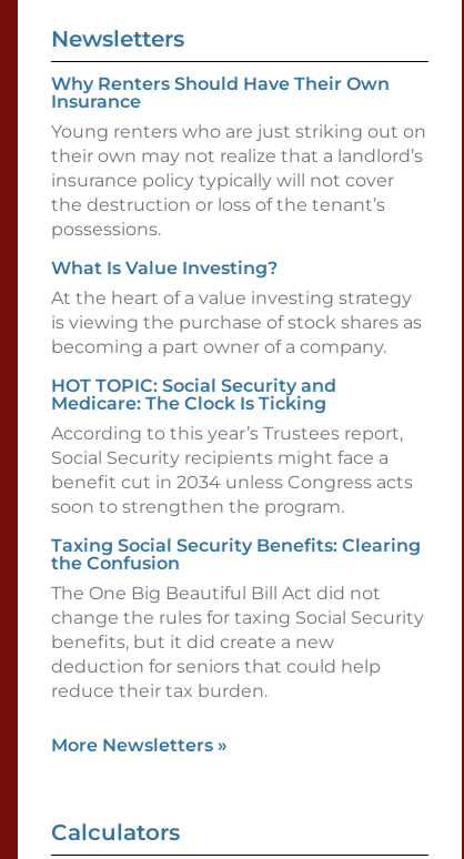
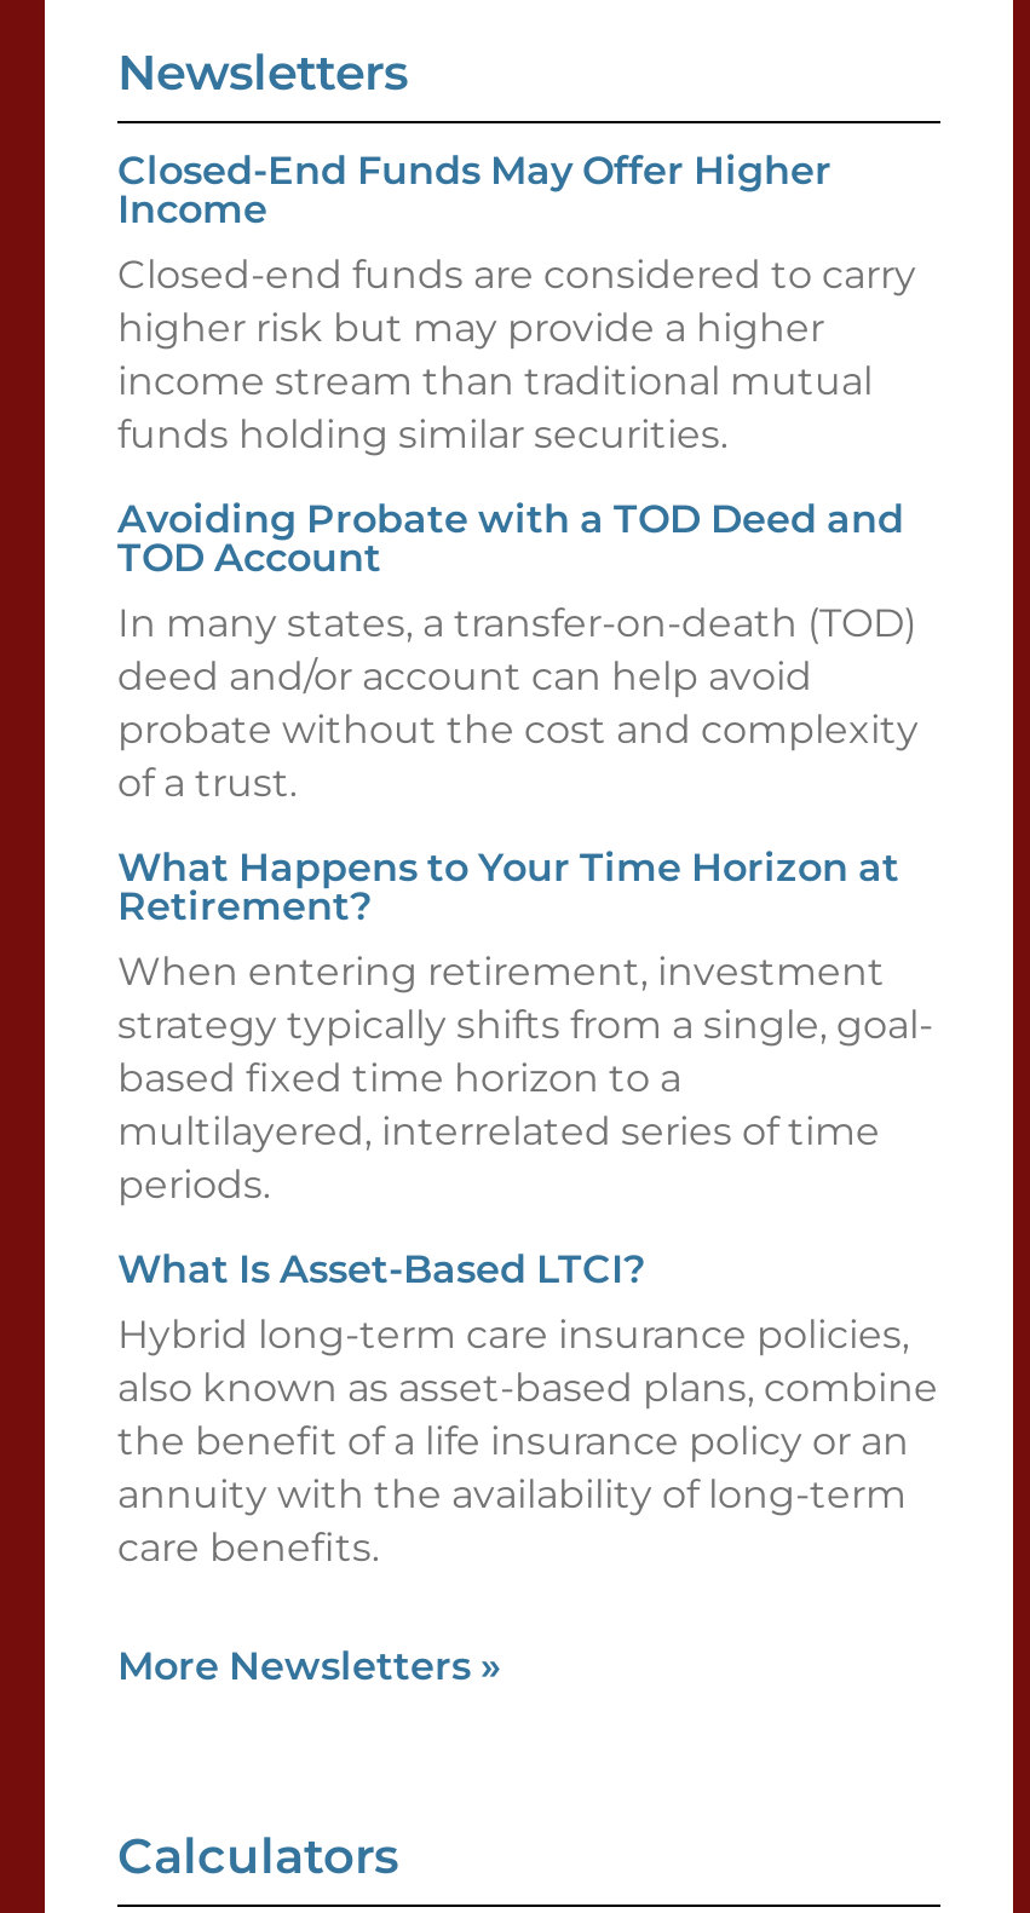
- Why Renters Should Have Their Own
- Insurance
- Young renters who are just striking out on
- their own may not realize that a landlord’s
- insurance policy typically will not cover
- the destruction or loss of the tenant’s
- possessions.
+ Closed-End Funds May Offer Higher
+ Income
+ Closed-end funds are considered to carry
+ higher risk but may provide a higher
+ income stream than traditional mutual
+ funds holding similar securities.

- What Is Value Investing?
- At the heart of a value investing strategy
- is viewing the purchase of stock shares as
- becoming a part owner of a company.
+ Avoiding Probate with a TOD Deed and
+ TOD Account
+ In many states, a transfer-on-death (TOD)
+ deed and/or account can help avoid
+ probate without the cost and complexity
+ of a trust.

- HOT TOPIC: Social Security and
- Medicare: The Clock Is Ticking
- According to this year’s Trustees report,
- Social Security recipients might face a
- benefit cut in 2034 unless Congress acts
- soon to strengthen the program.
+ What Happens to Your Time Horizon at
+ Retirement?
+ When entering retirement, investment
+ strategy typically shifts from a single, goal-
+ based fixed time horizon to a
+ multilayered, interrelated series of time
+ periods.

- Taxing Social Security Benefits: Clearing
- the Confusion
- The One Big Beautiful Bill Act did not
- change the rules for taxing Social Security
- benefits, but it did create a new
- deduction for seniors that could help
- reduce their tax burden.
+ What Is Asset-Based LTCI?
+ Hybrid long-term care insurance policies,
+ also known as asset-based plans, combine
+ the benefit of a life insurance policy or an
+ annuity with the availability of long-term
+ care benefits.
